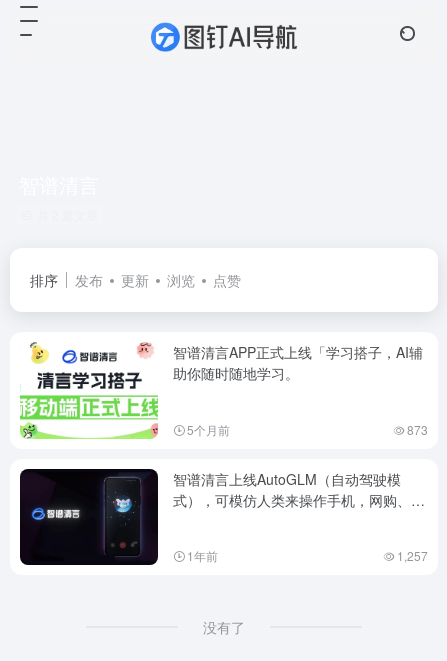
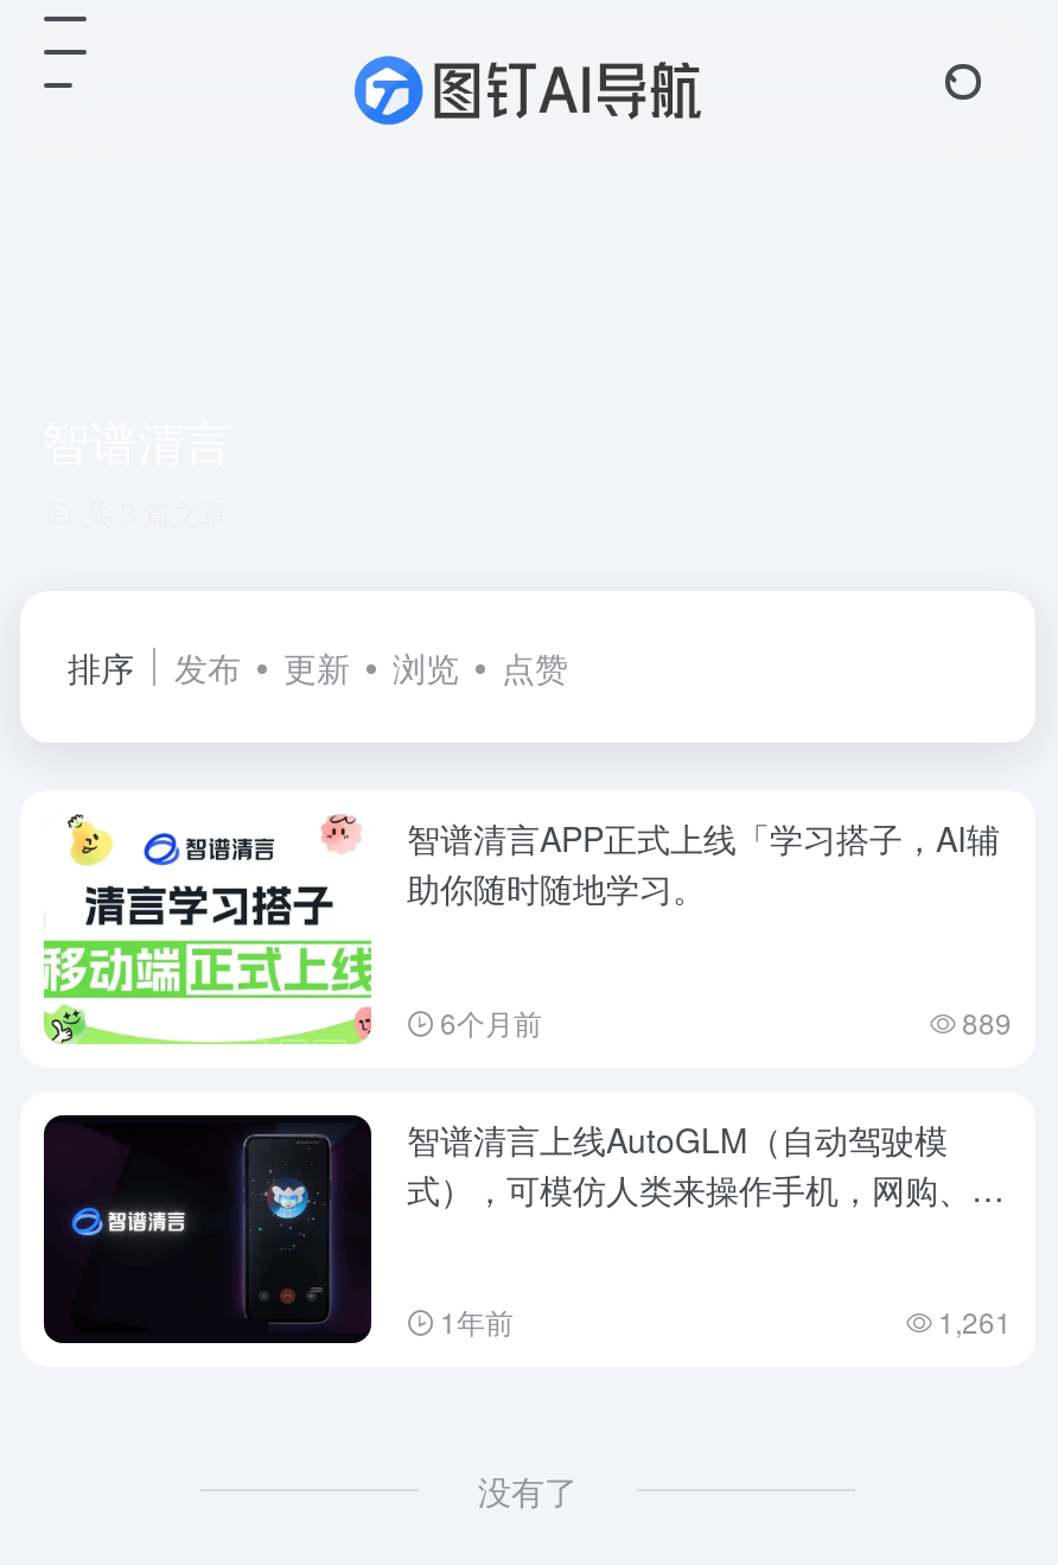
- 5个月前
+ 6个月前

- 873
+ 889

- 1,257
+ 1,261
